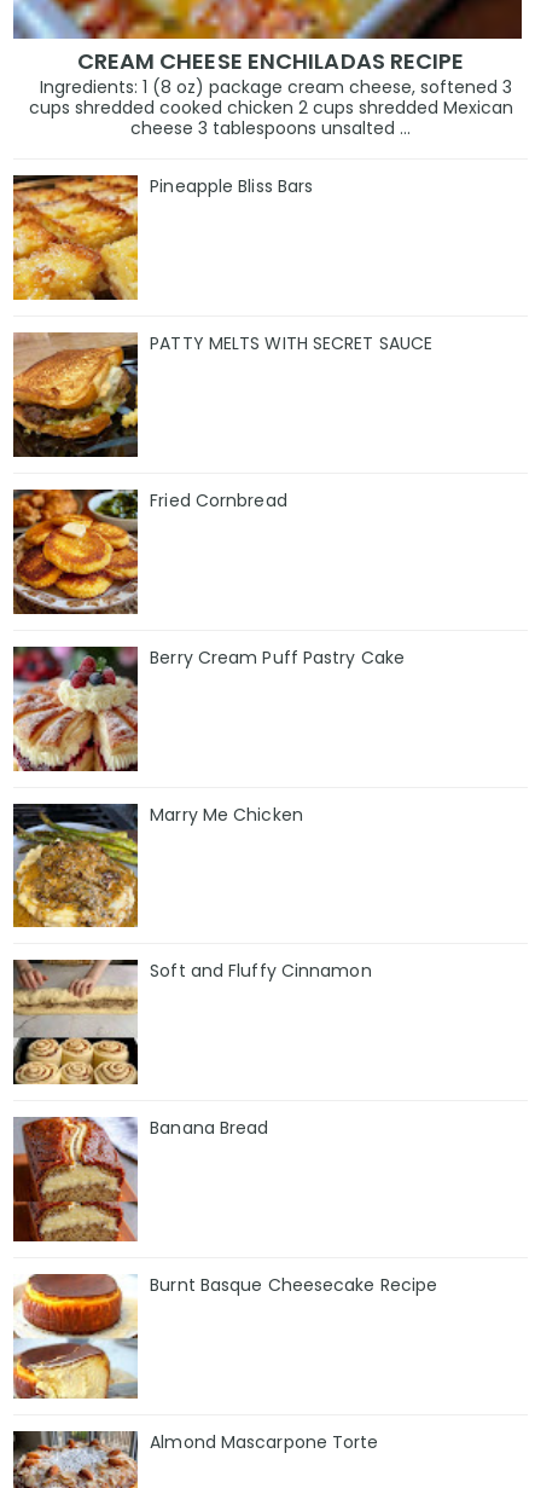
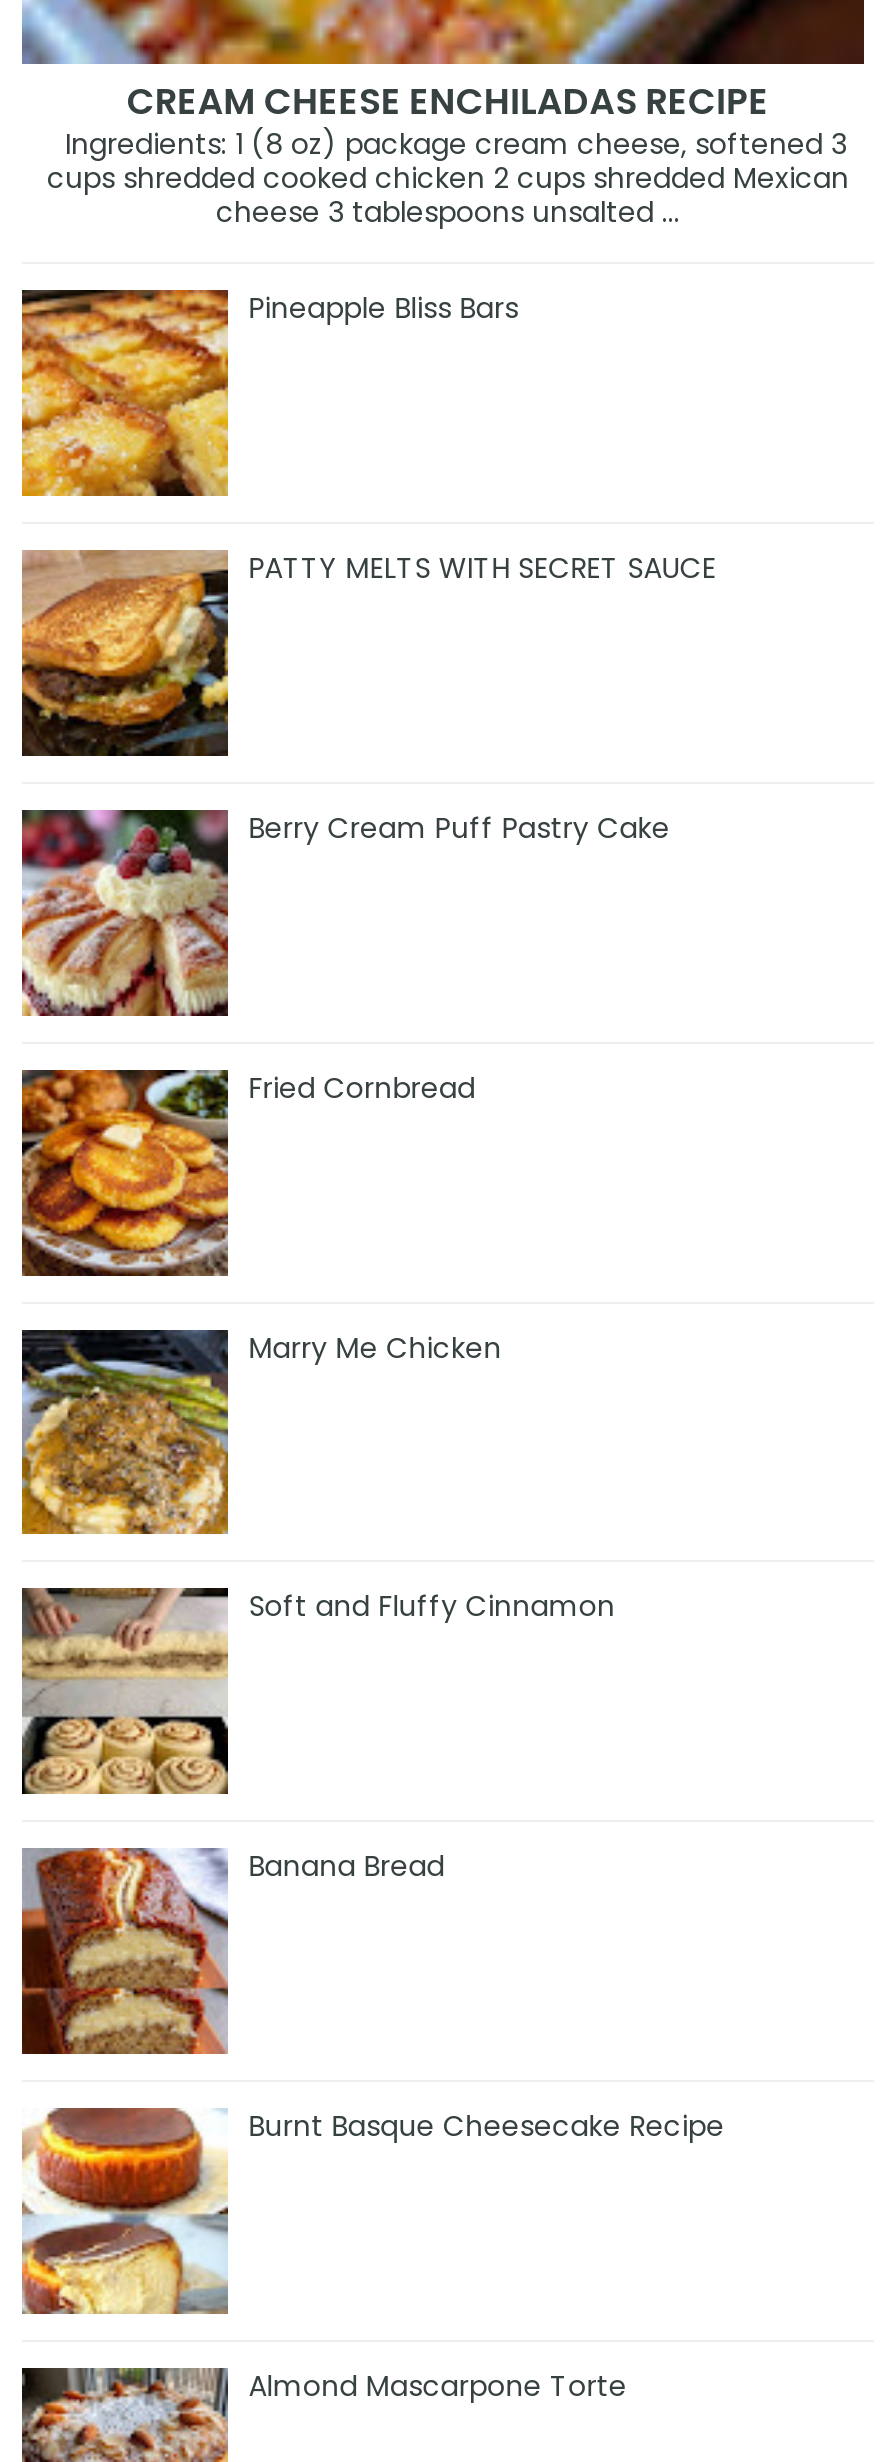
moved down: [image] | Fried Cornbread

moved up: [image] | Berry Cream Puff Pastry Cake
